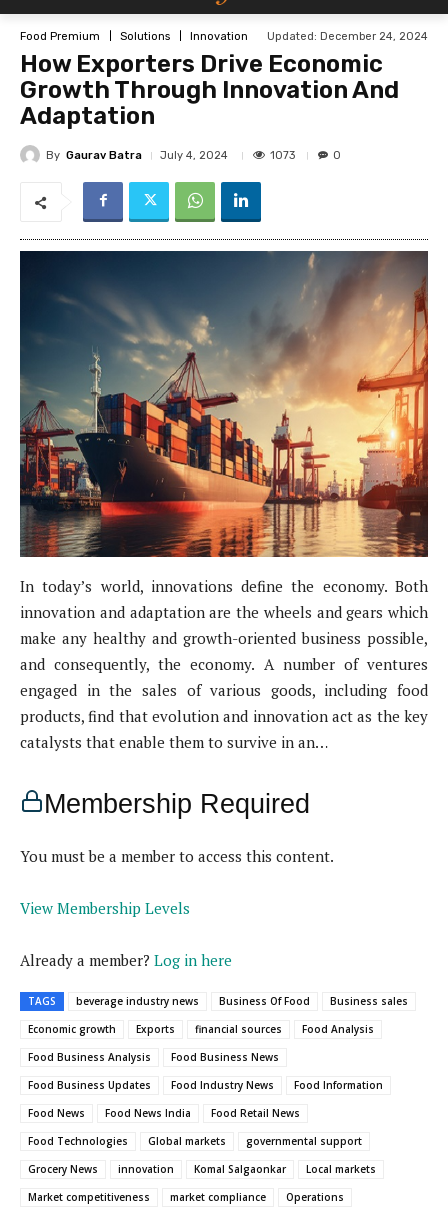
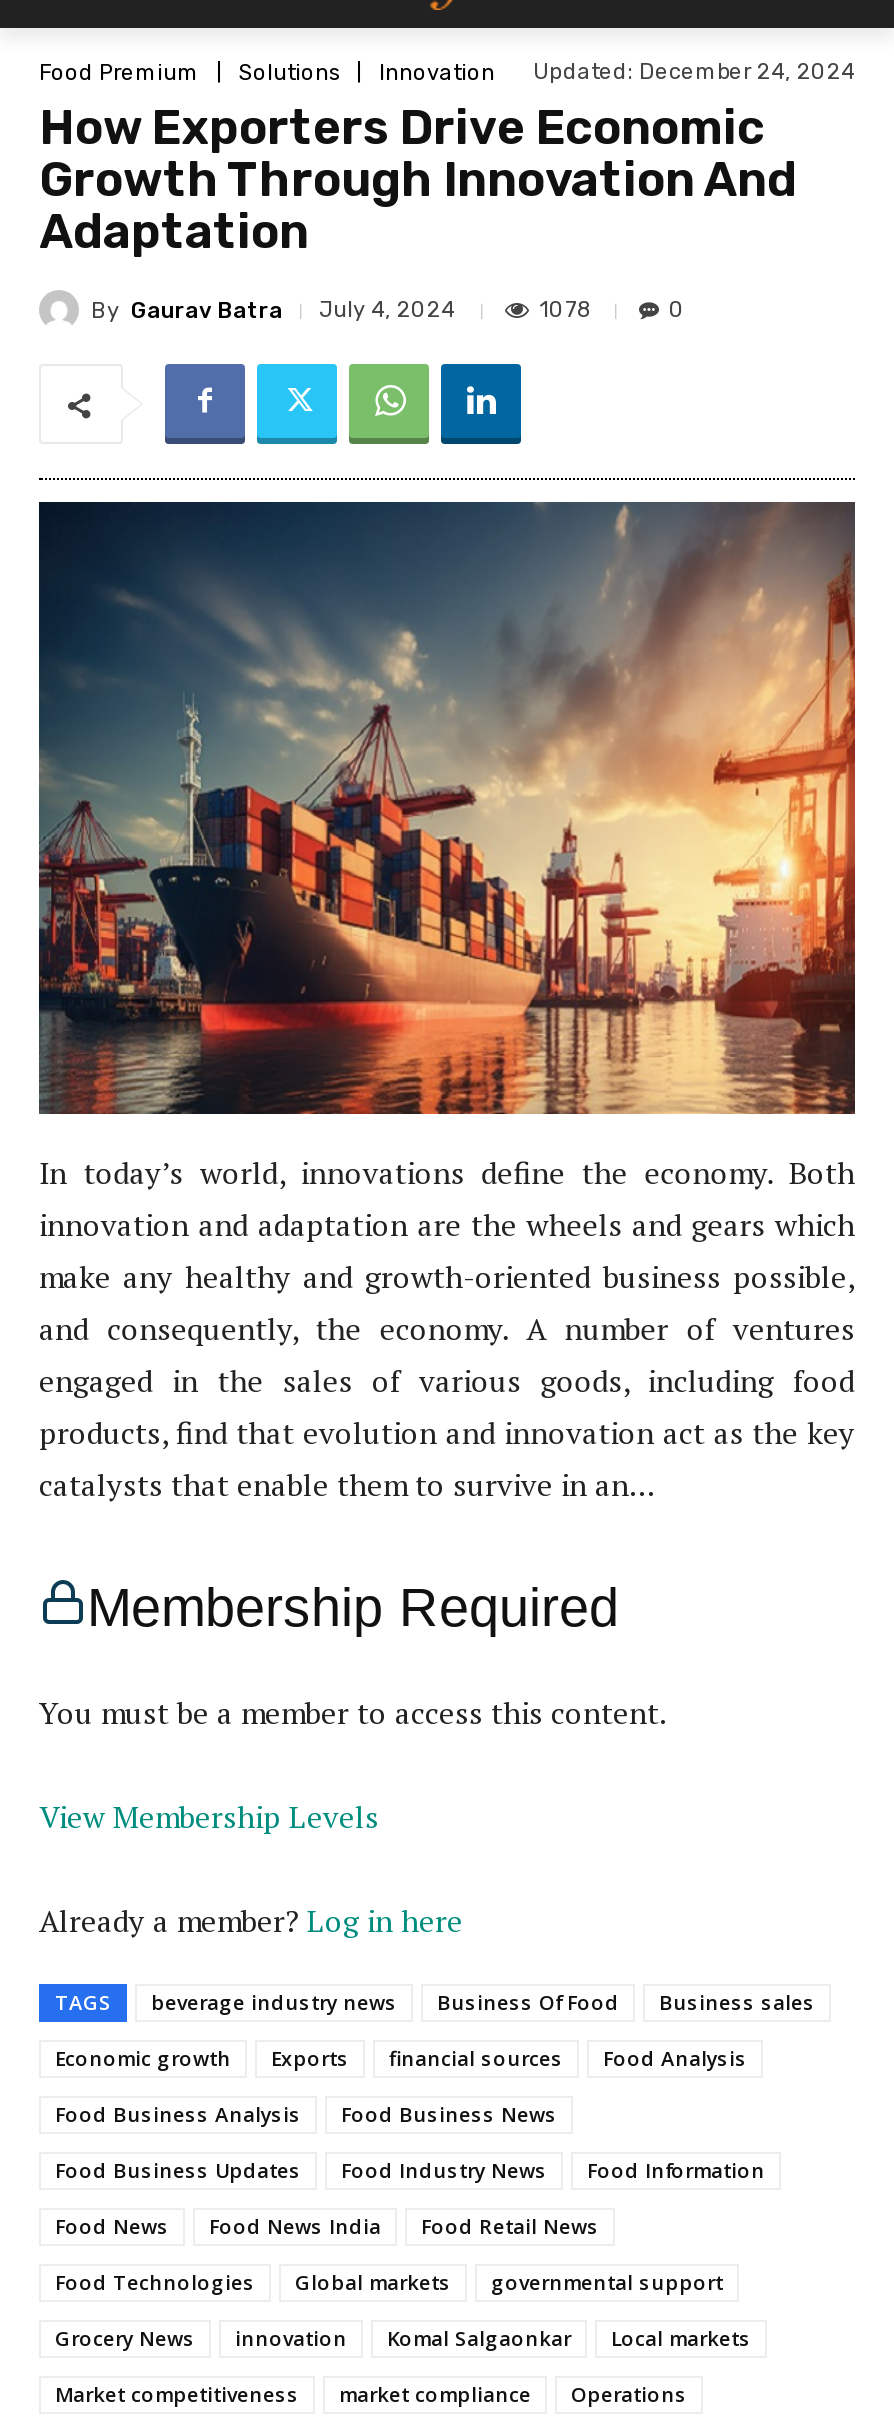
- 1073
+ 1078
